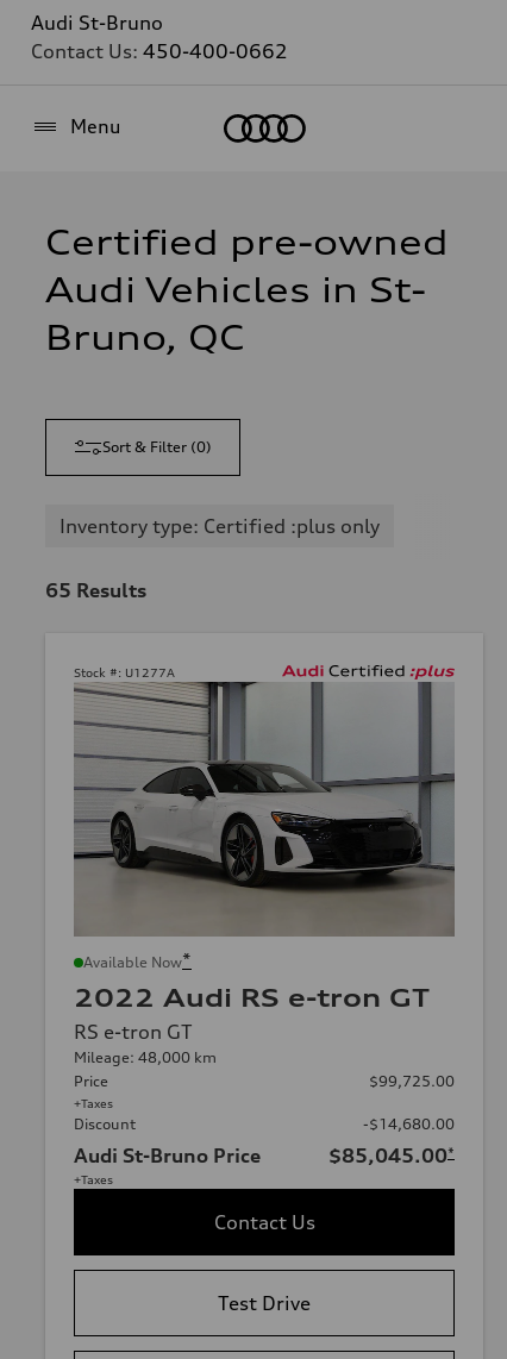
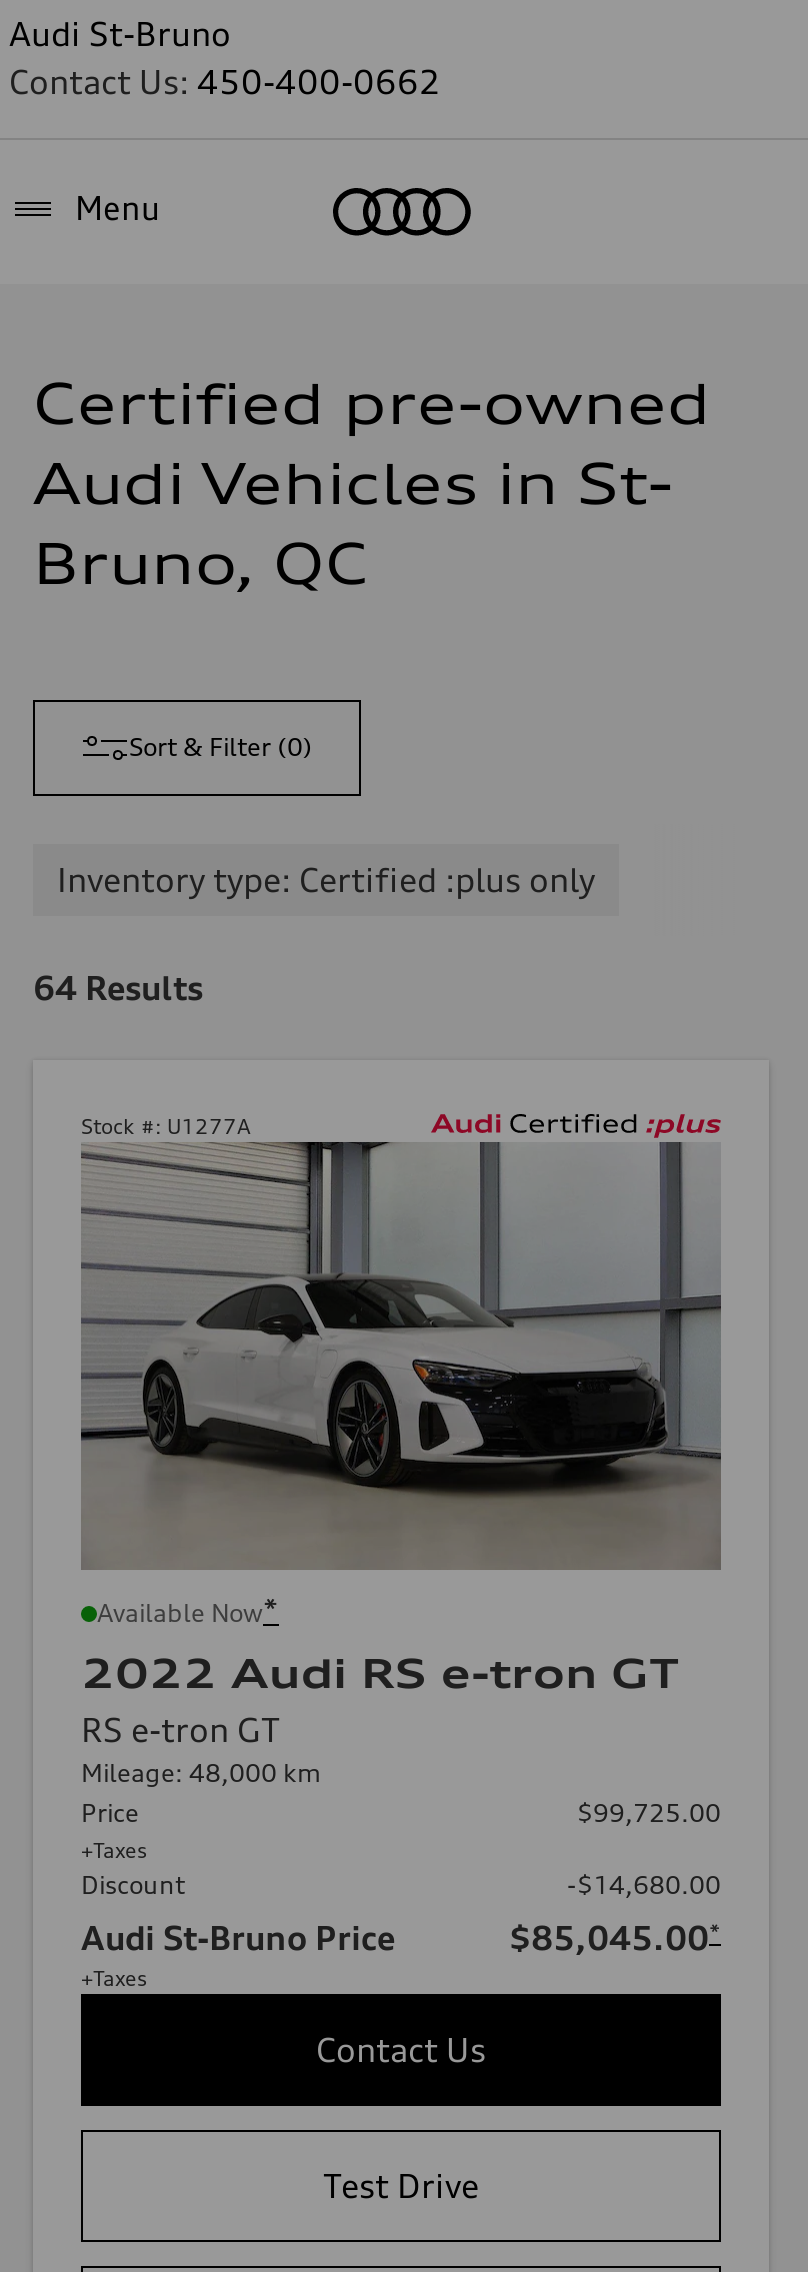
- 65 Results
+ 64 Results
